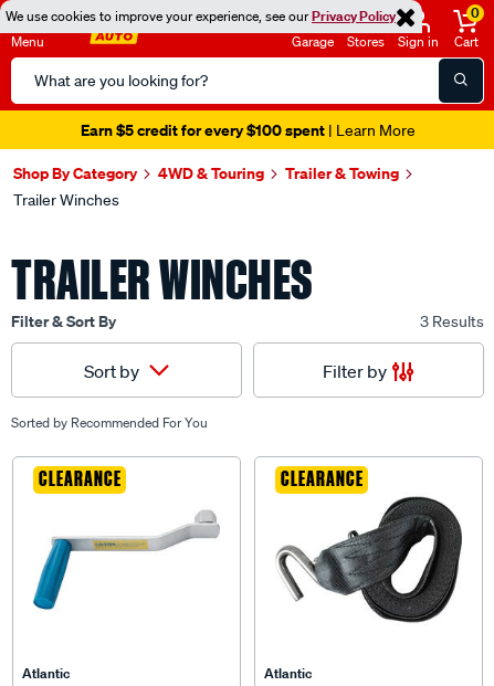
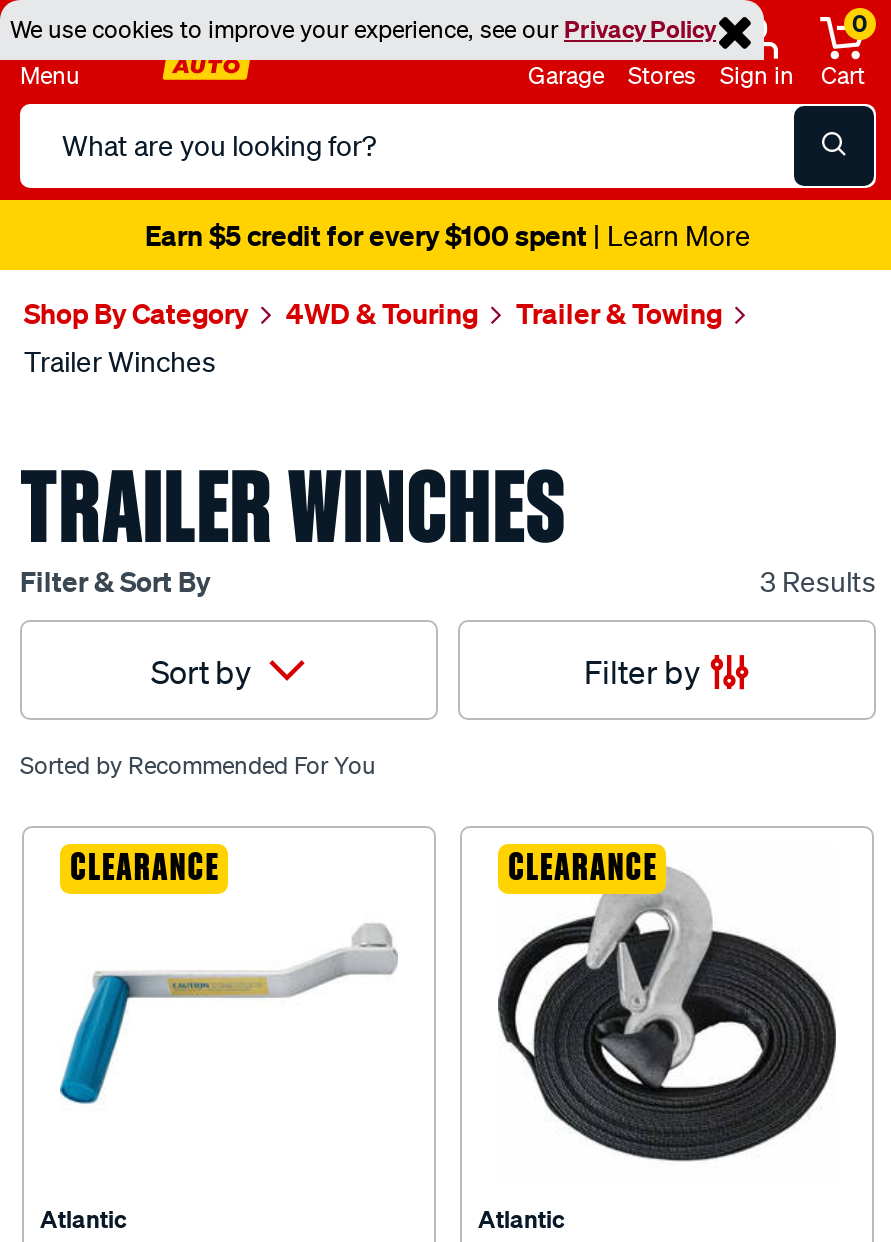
- [image]
+ [image]
